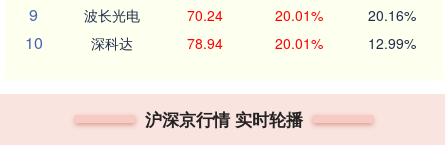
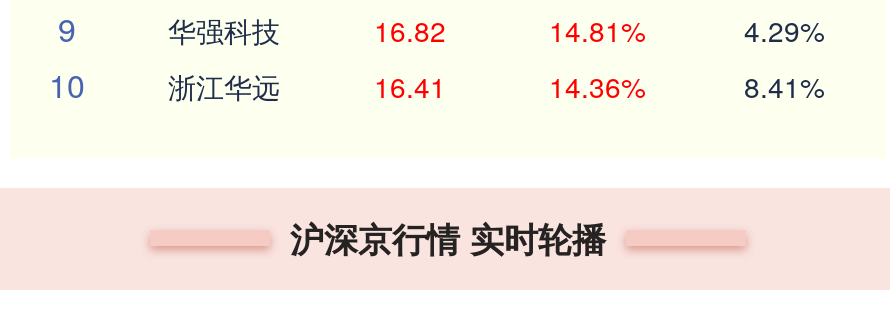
- 波长光电
- 70.24
- 20.01%
- 20.16%
+ 华强科技
+ 16.82
+ 14.81%
+ 4.29%

- 深科达
- 78.94
- 20.01%
- 12.99%
+ 浙江华远
+ 16.41
+ 14.36%
+ 8.41%
